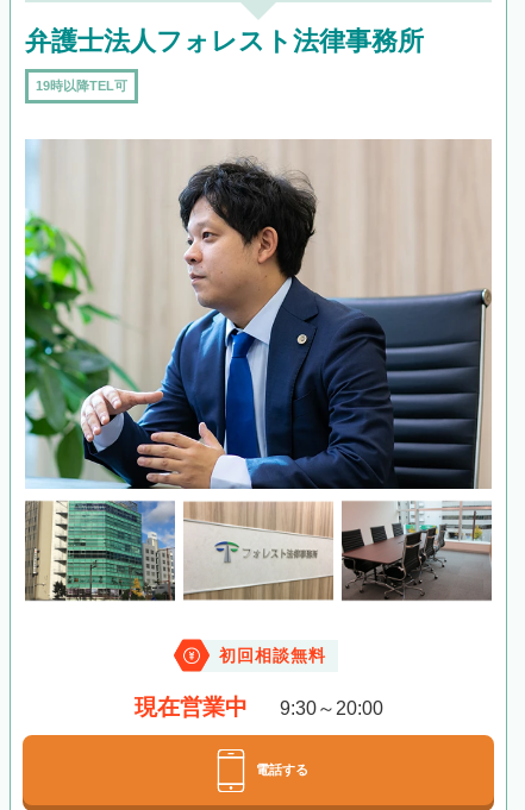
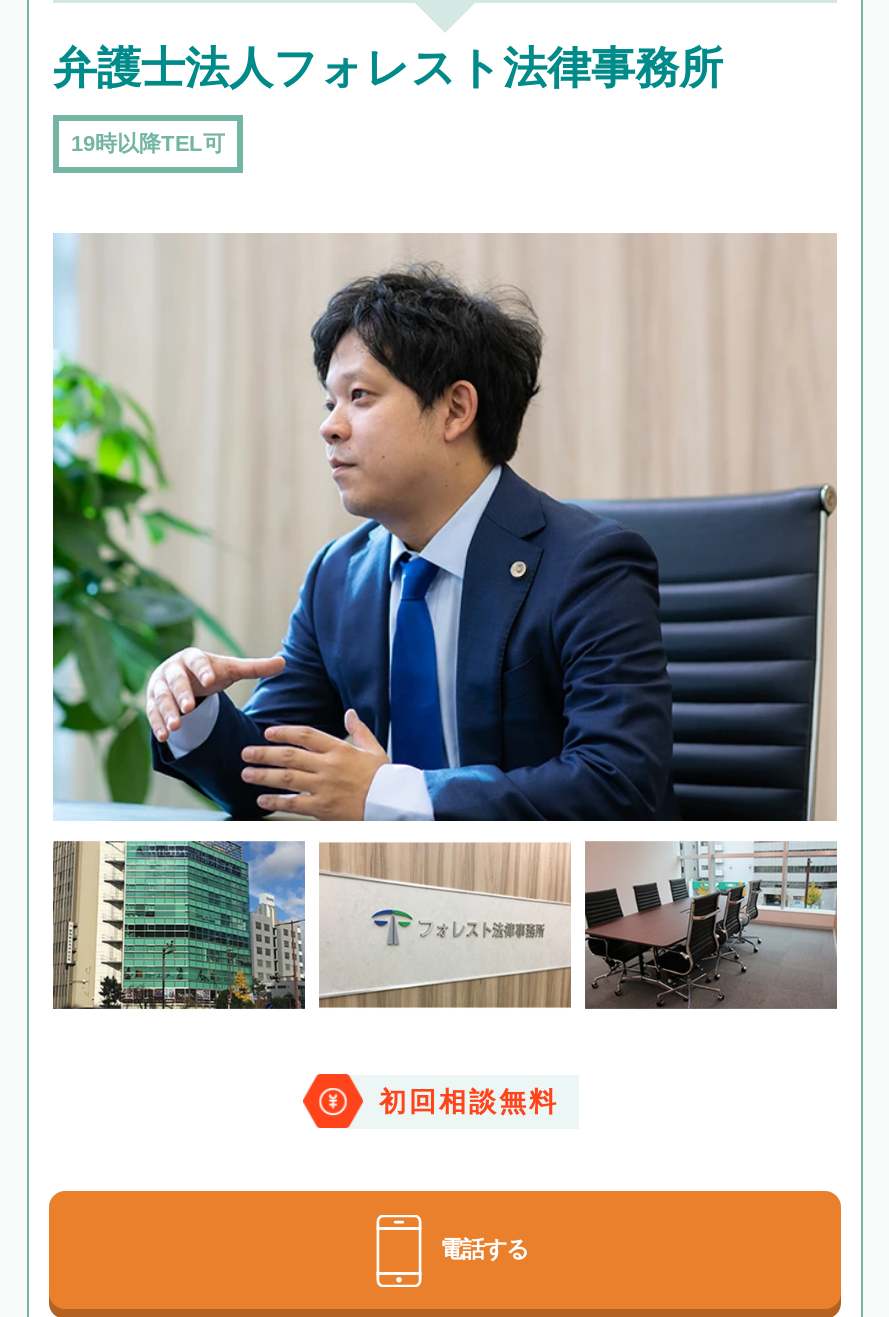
- 現在営業中
- 9:30～20:00
